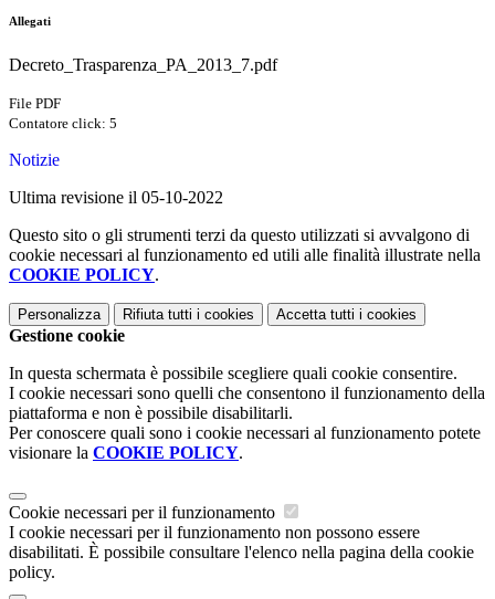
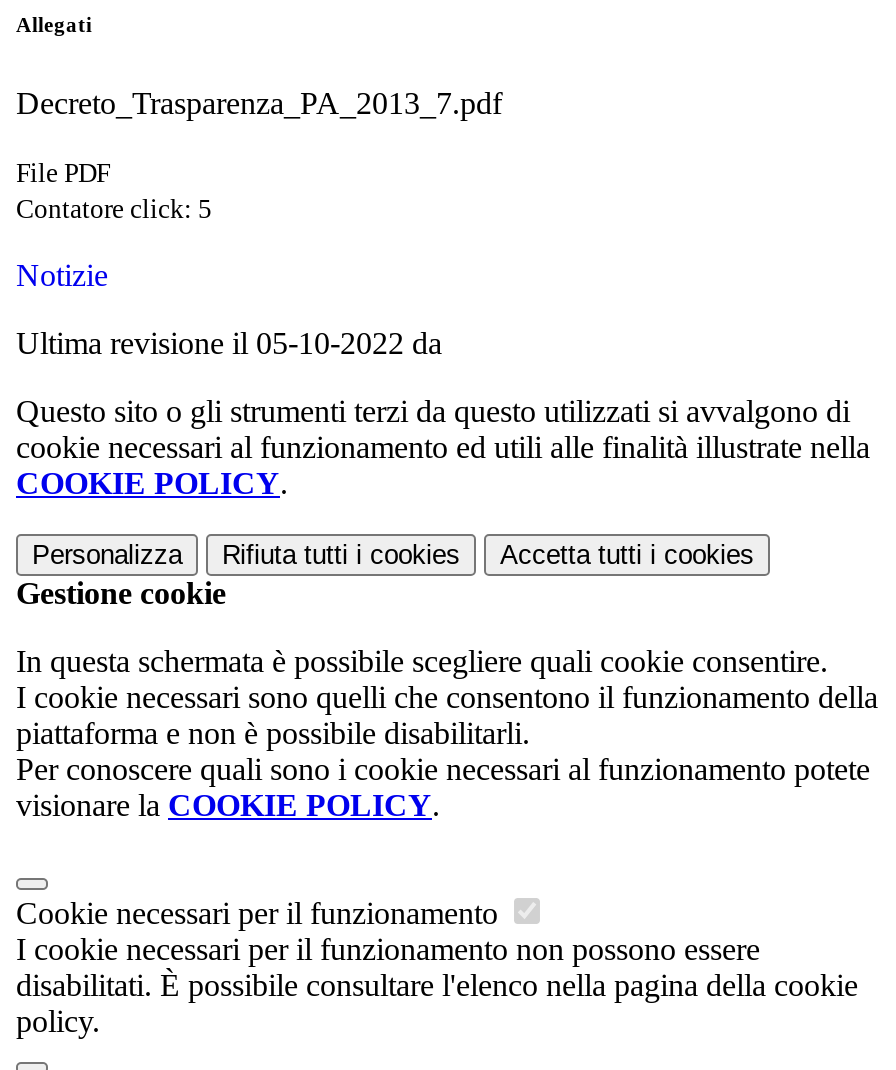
- Ultima revisione il 05-10-2022
+ Ultima revisione il 05-10-2022 da
